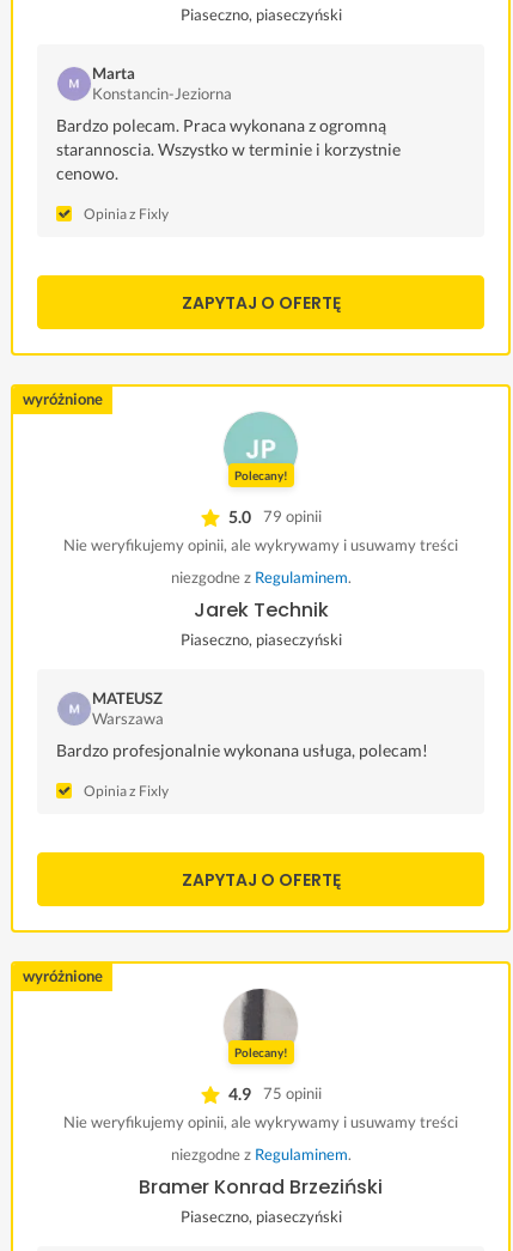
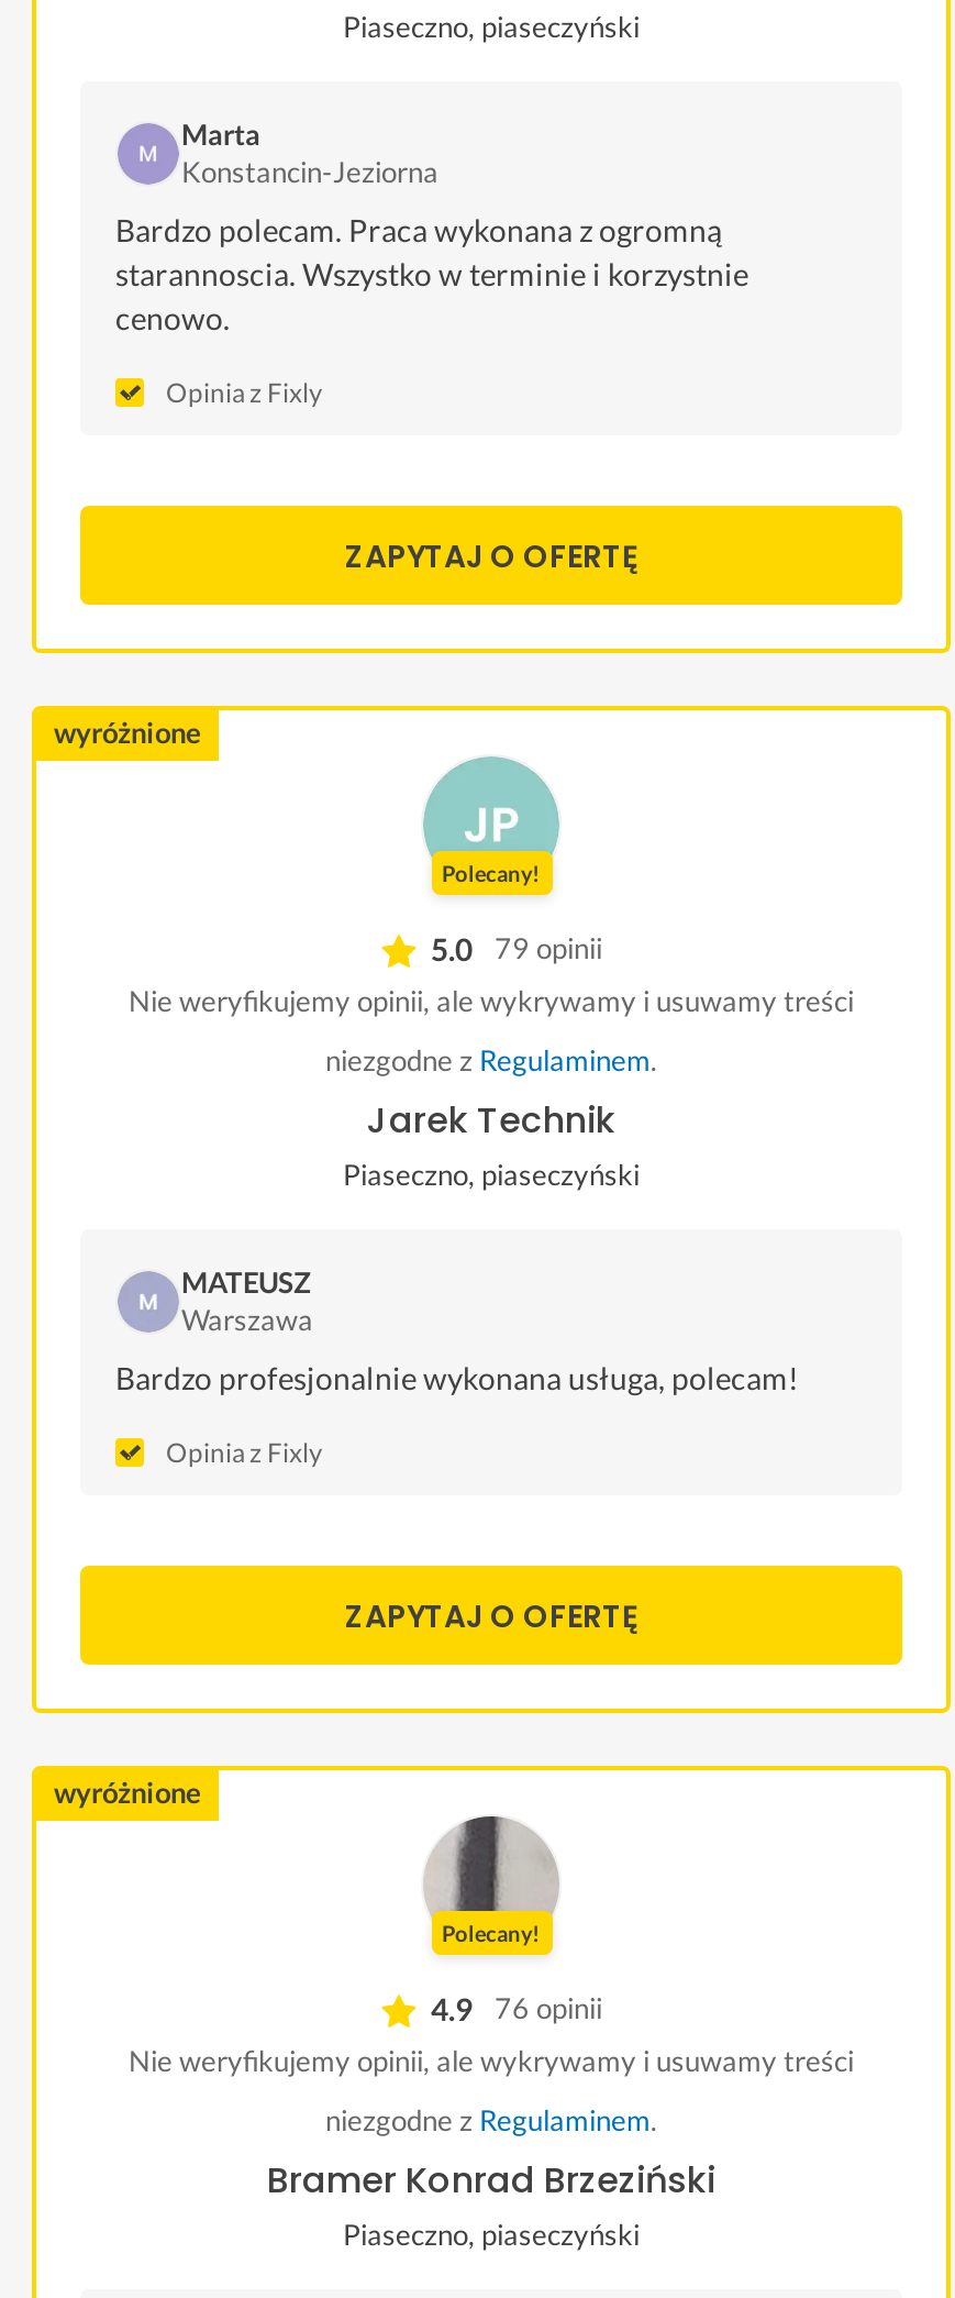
- 4.9 75 opinii
+ 4.9 76 opinii
